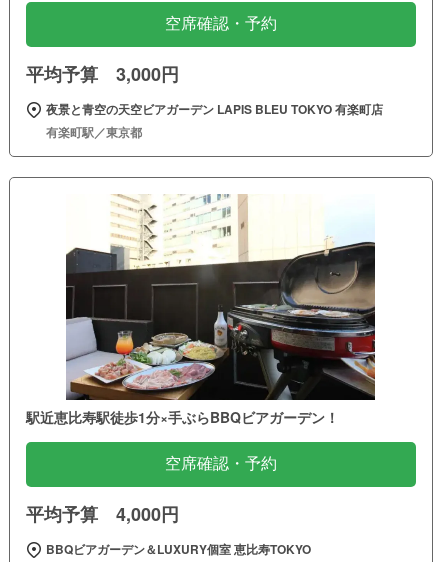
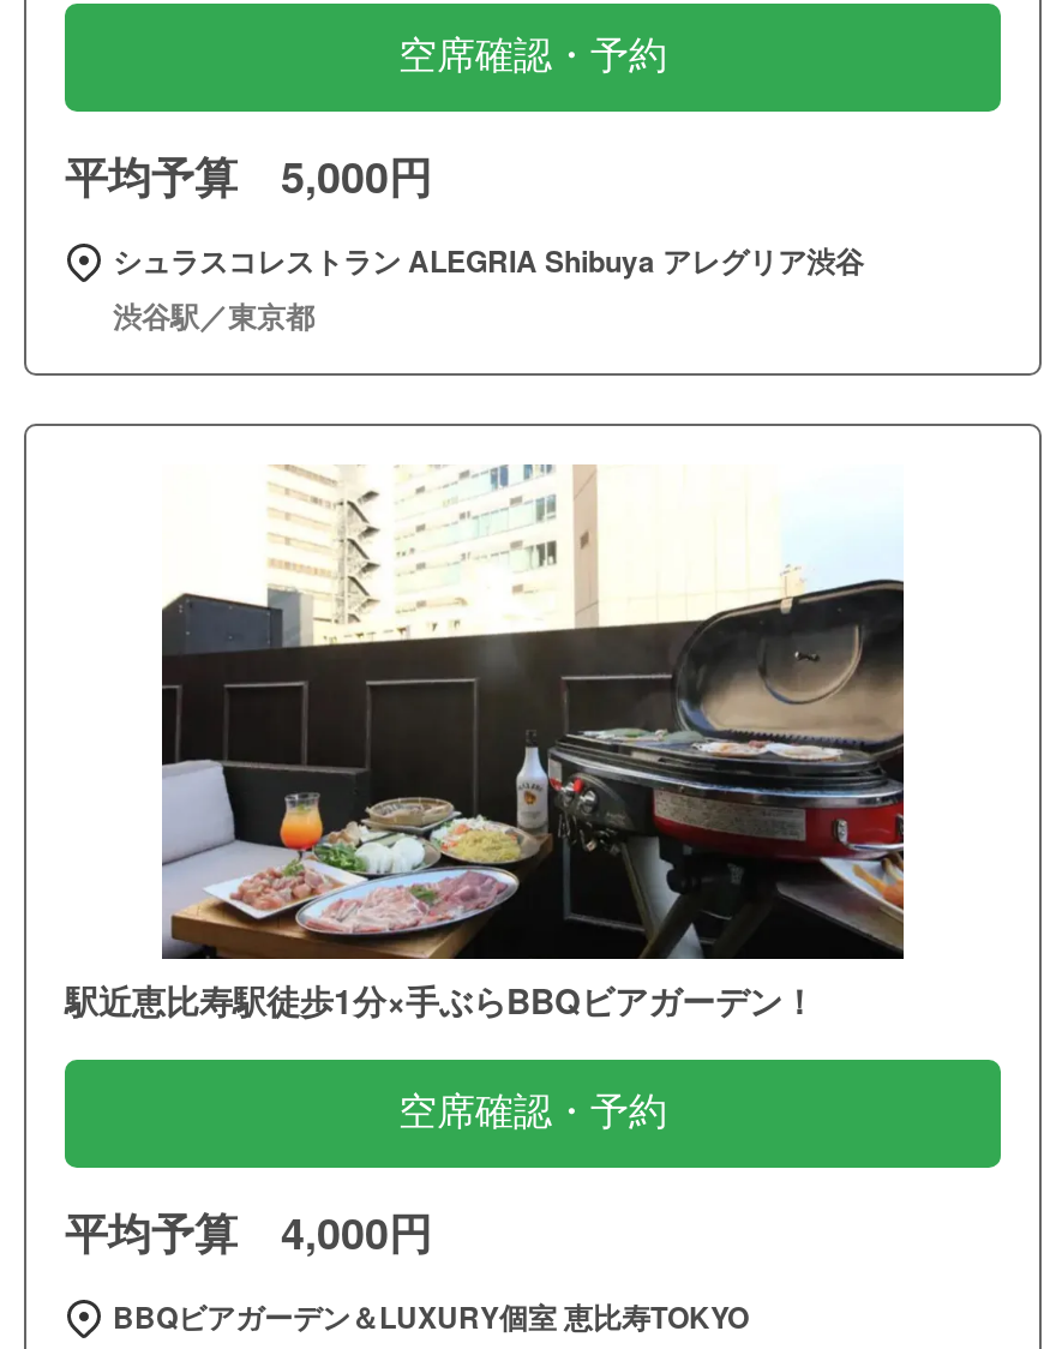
- 平均予算 3,000円
+ 平均予算 5,000円

- 夜景と青空の天空ビアガーデン LAPIS BLEU TOKYO 有楽町店
- 有楽町駅／東京都
+ シュラスコレストラン ALEGRIA Shibuya アレグリア渋谷
+ 渋谷駅／東京都
